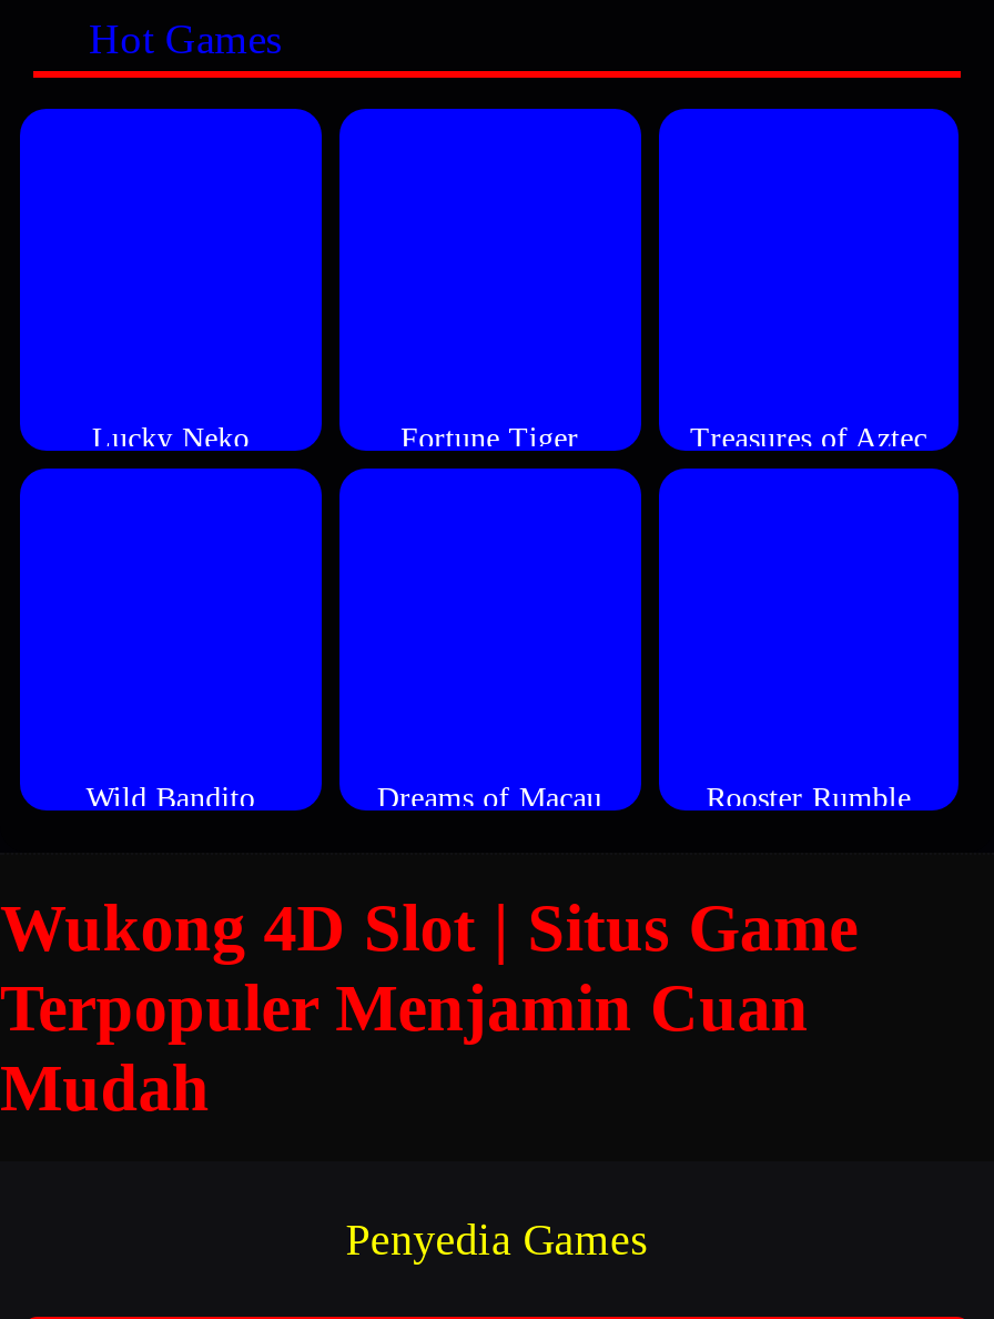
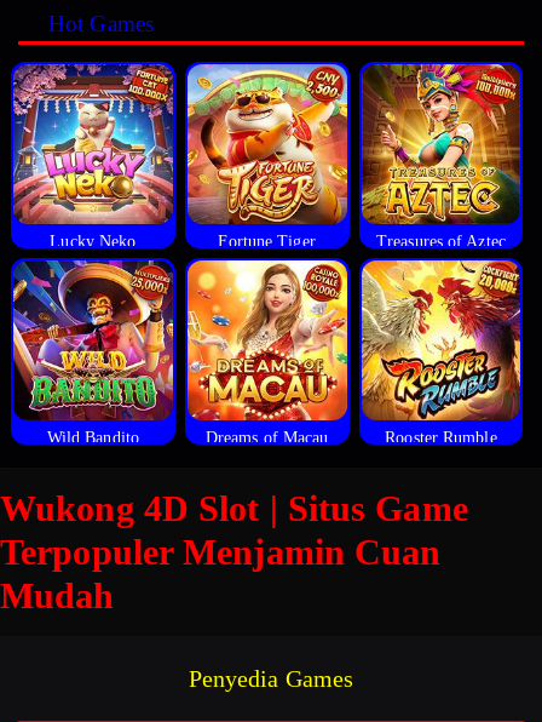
+ [image]

+ [image]

+ [image]

+ [image]

+ [image]

+ [image]
